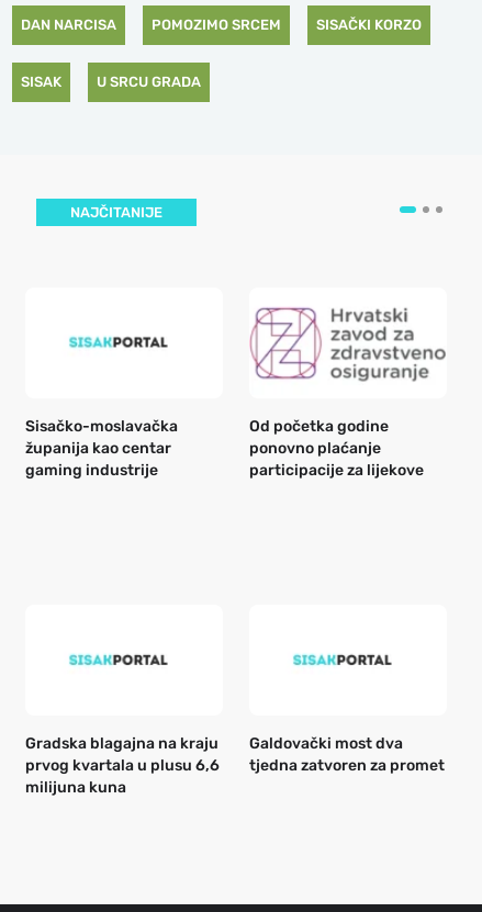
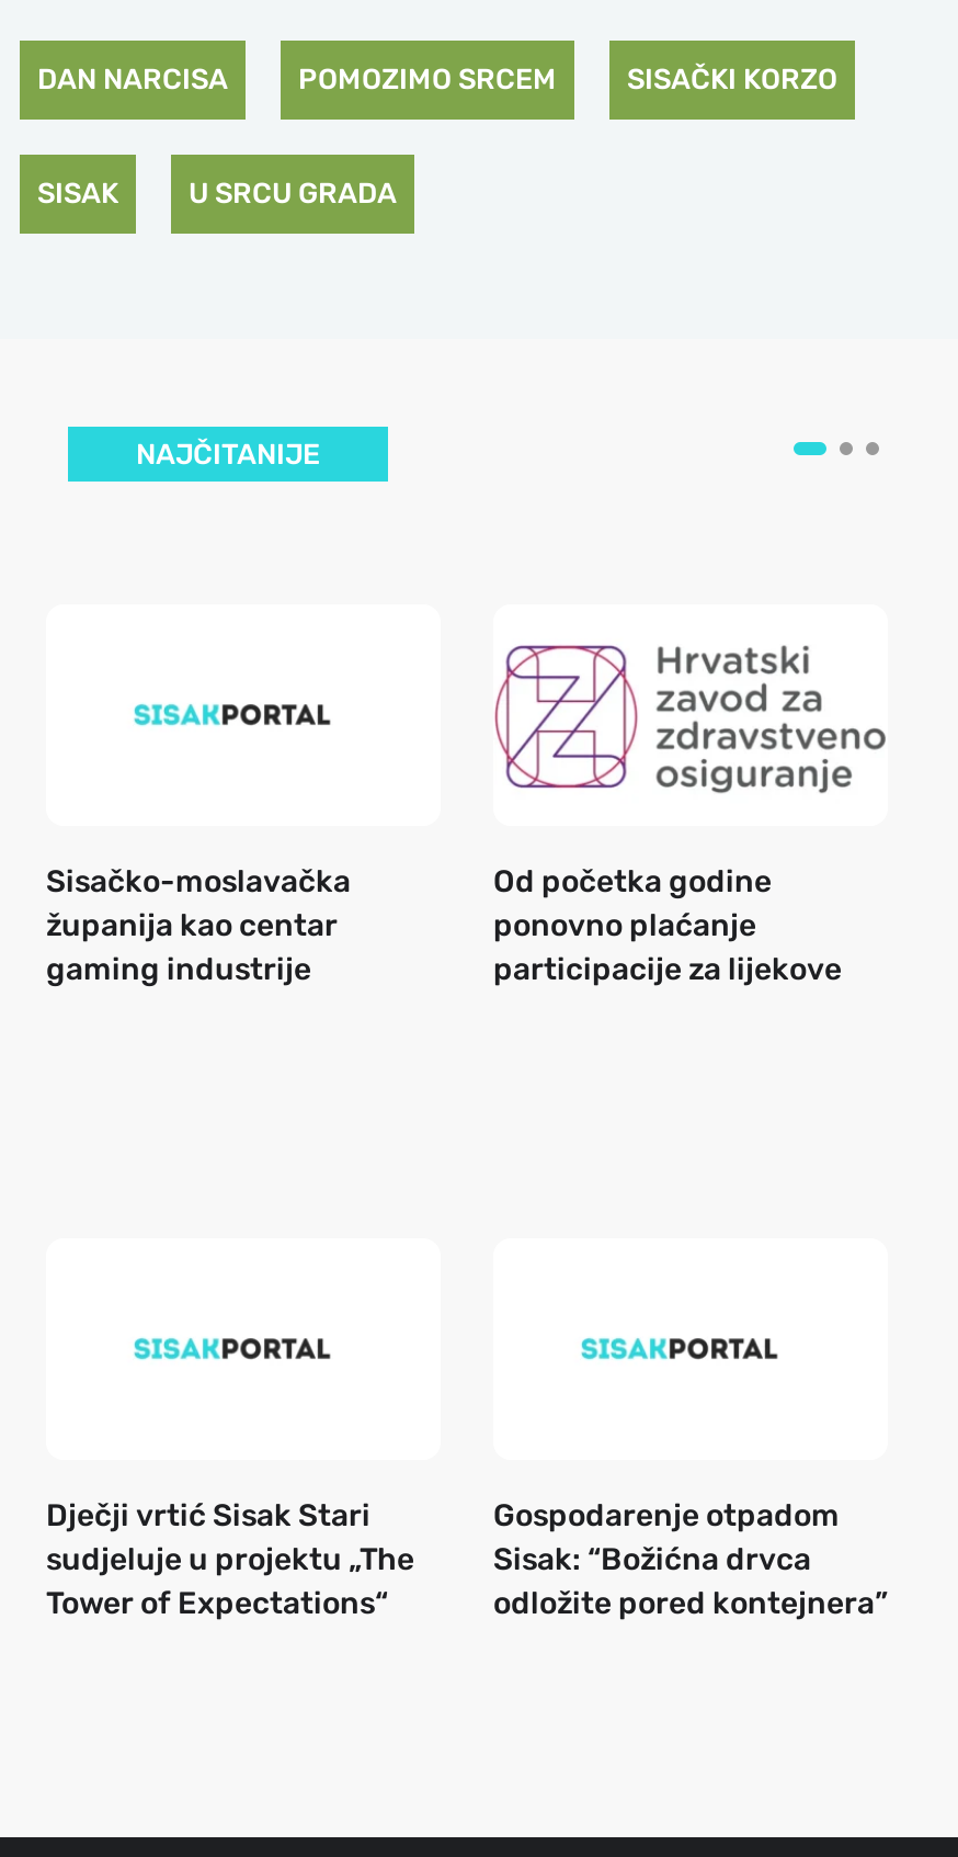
- Gradska blagajna na kraju
- prvog kvartala u plusu 6,6
- milijuna kuna
+ Dječji vrtić Sisak Stari
+ sudjeluje u projektu „The
+ Tower of Expectations“

- Galdovački most dva
- tjedna zatvoren za promet
+ Gospodarenje otpadom
+ Sisak: “Božićna drvca
+ odložite pored kontejnera”
